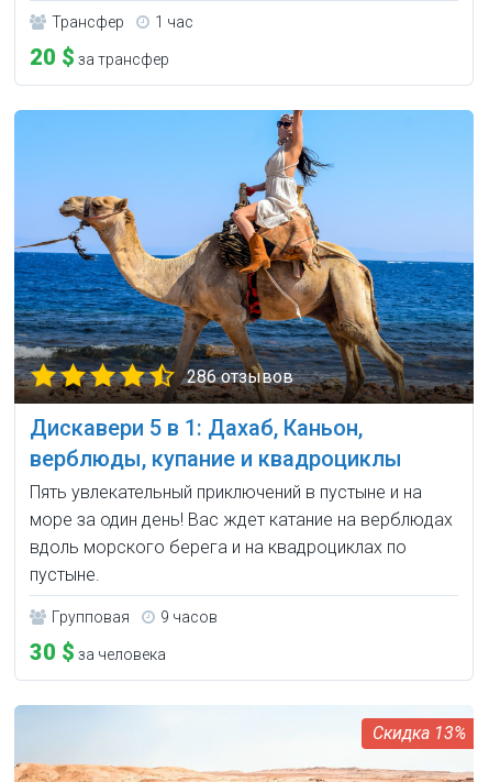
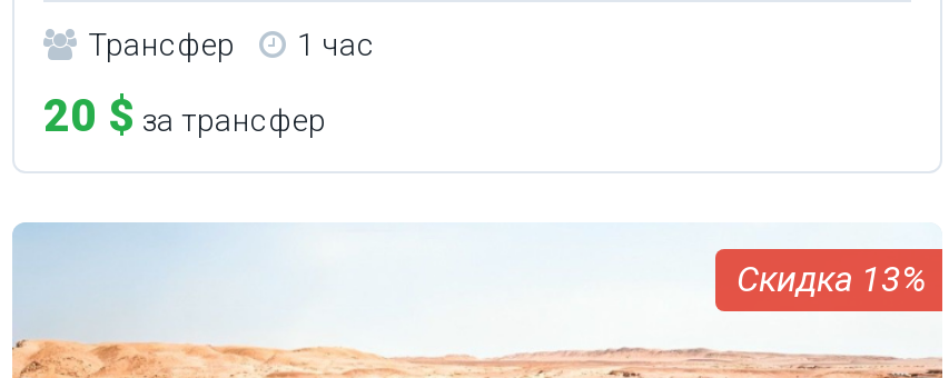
- [image]
- 286 отзывов
- Дискавери 5 в 1: Дахаб, Каньон,
- верблюды, купание и квадроциклы
- Пять увлекательный приключений в пустыне и на
- море за один день! Вас ждет катание на верблюдах
- вдоль морского берега и на квадроциклах по
- пустыне.
- Групповая
- 9 часов
- 30 $за человека
